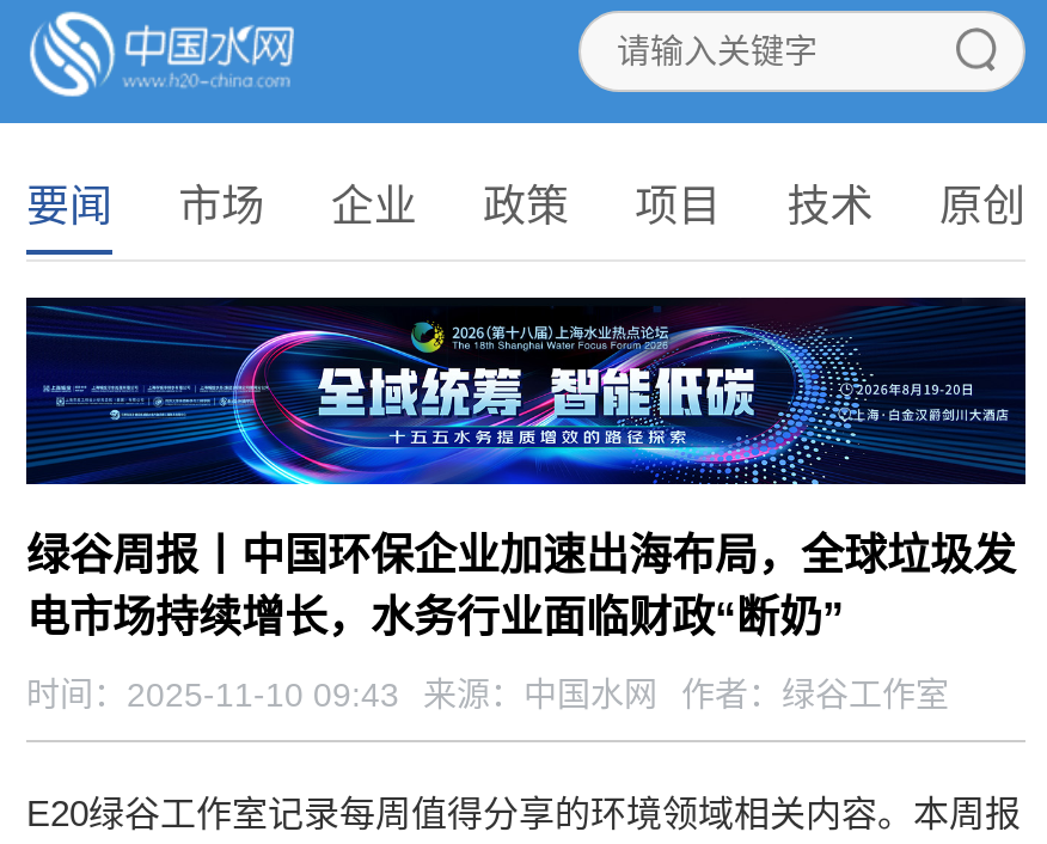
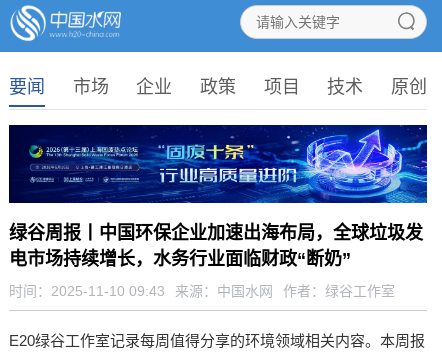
- [image]
+ [image]
